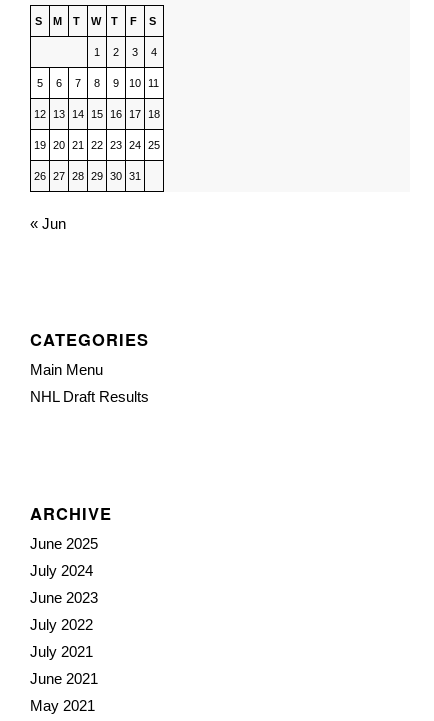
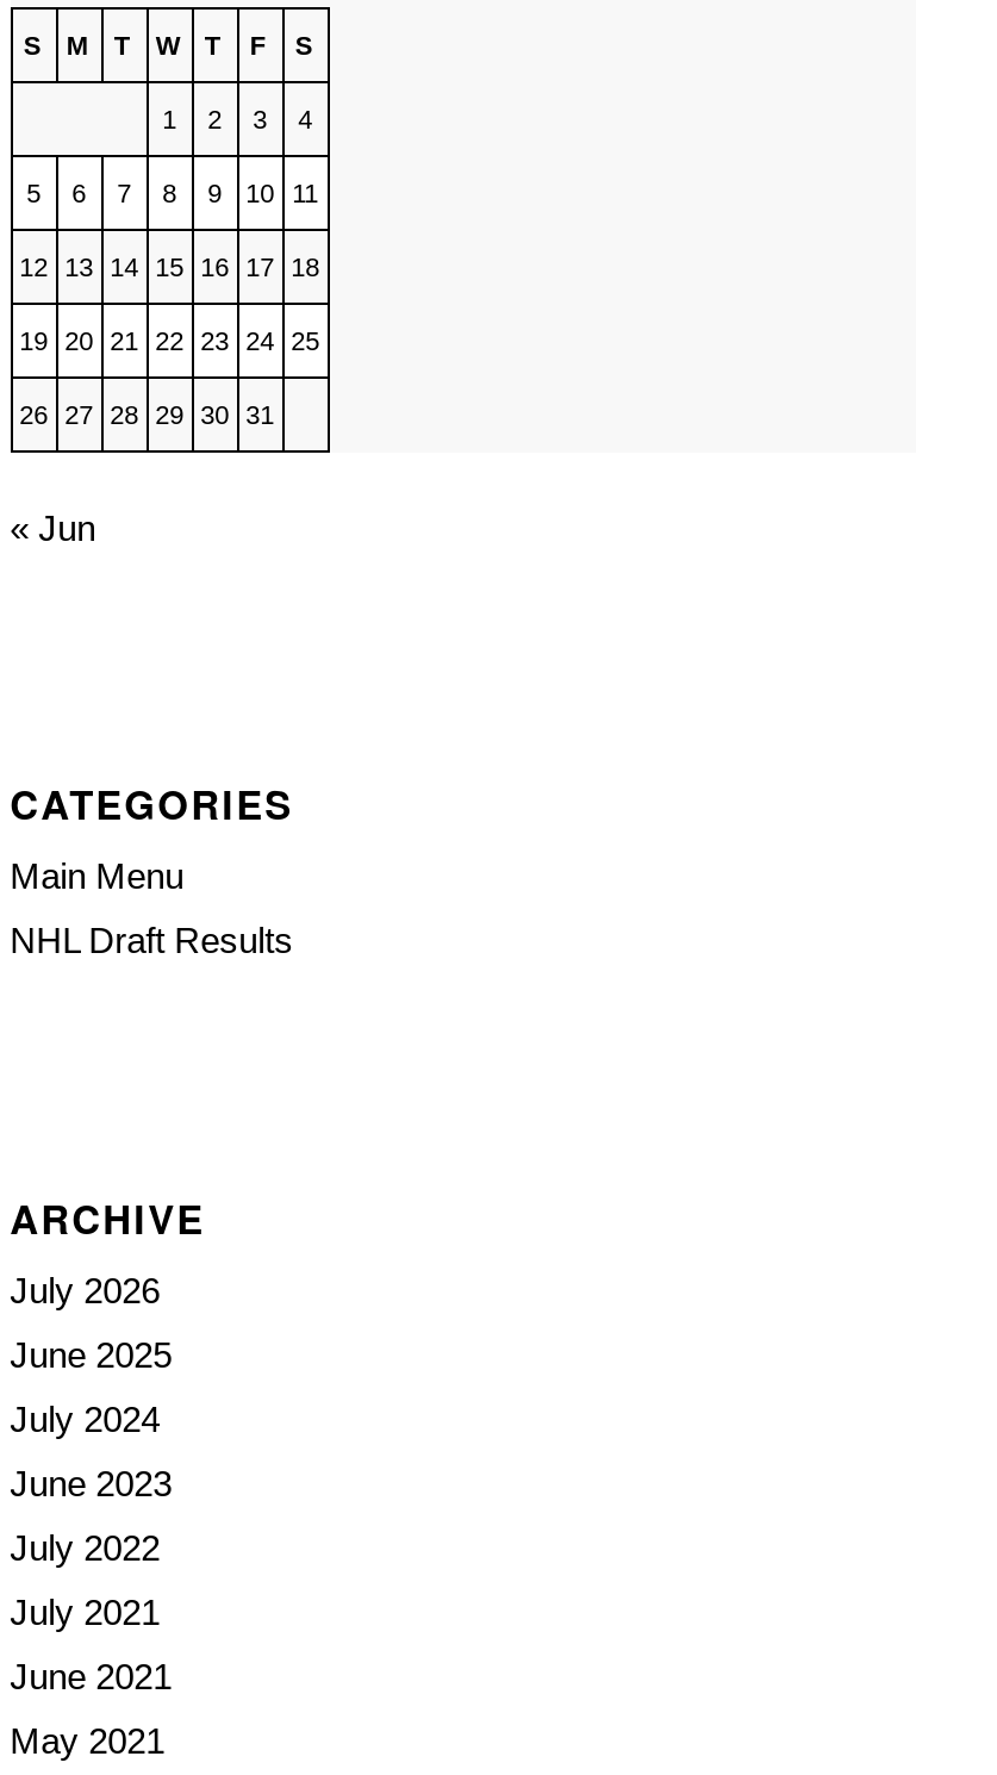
+ July 2026
